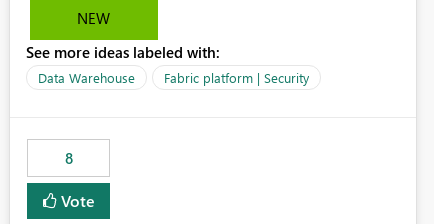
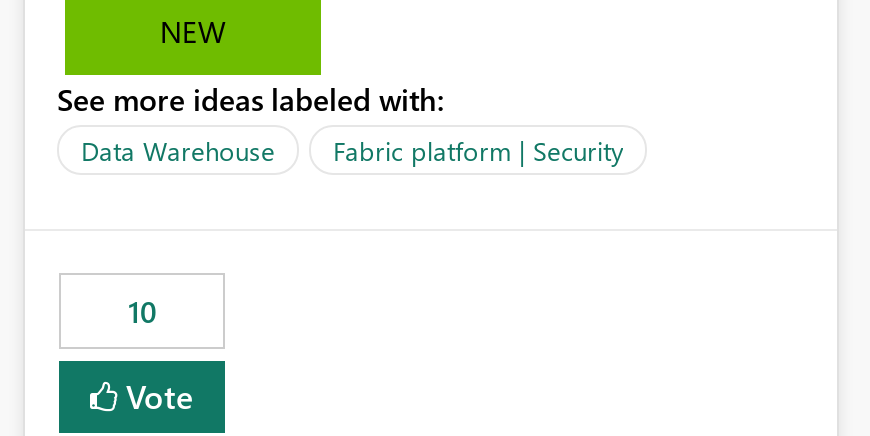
- 8
+ 10
